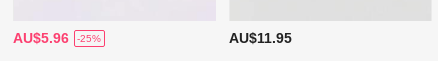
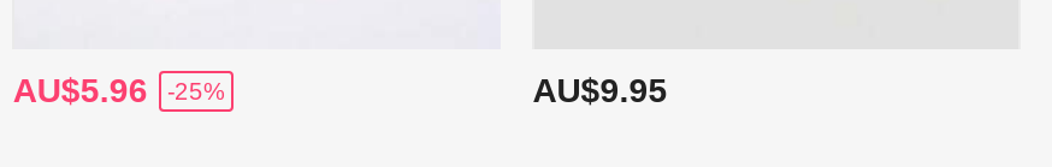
- AU$11.95
+ AU$9.95
